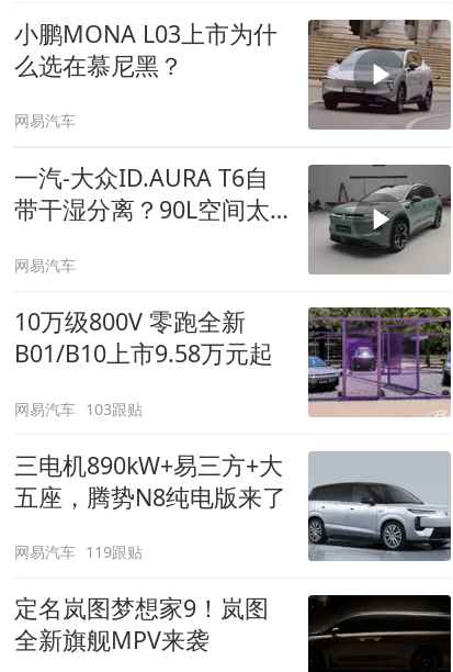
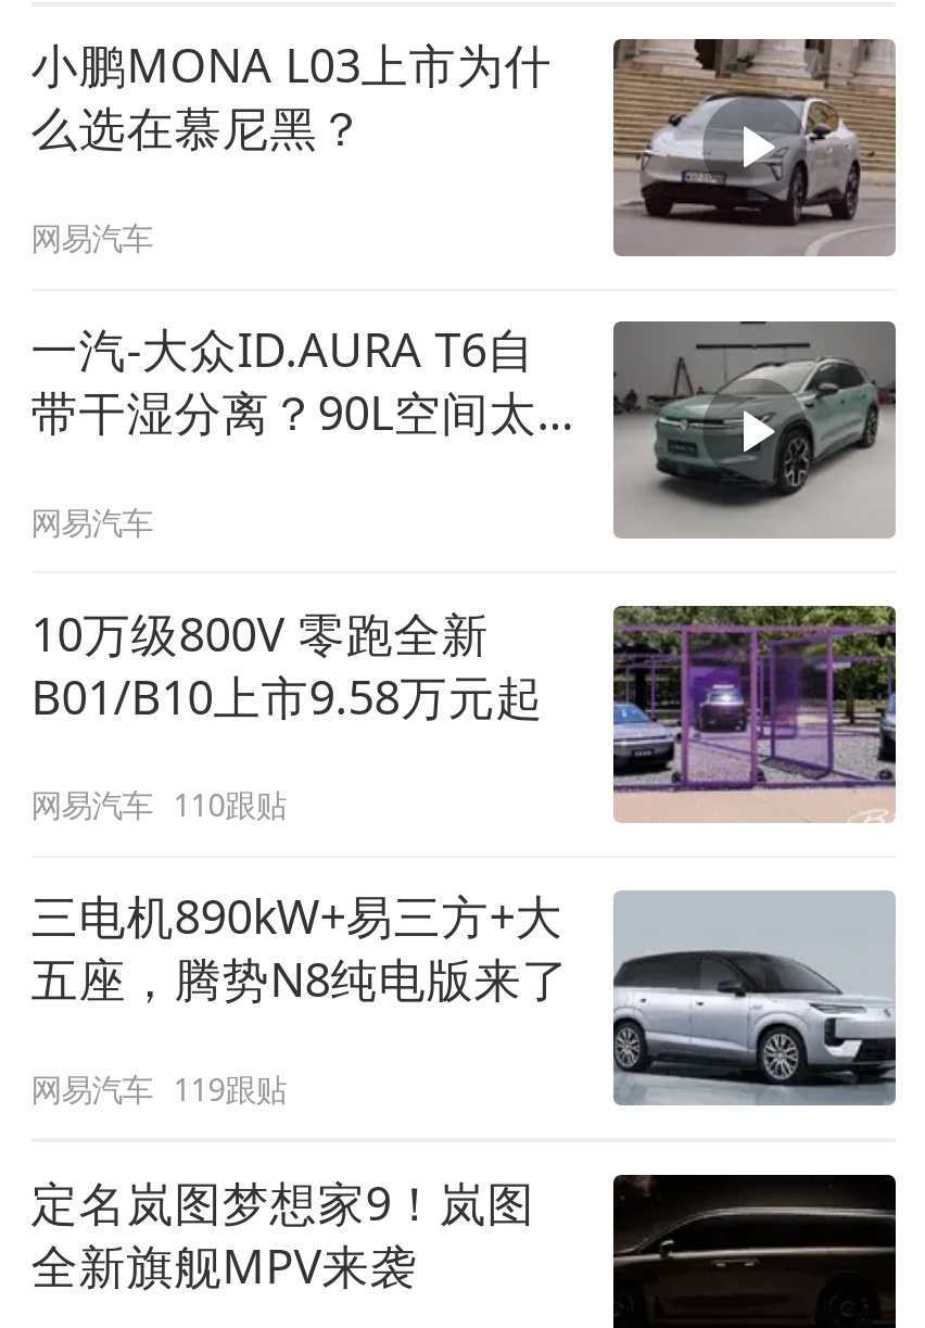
- 网易汽车 103跟贴
+ 网易汽车 110跟贴
